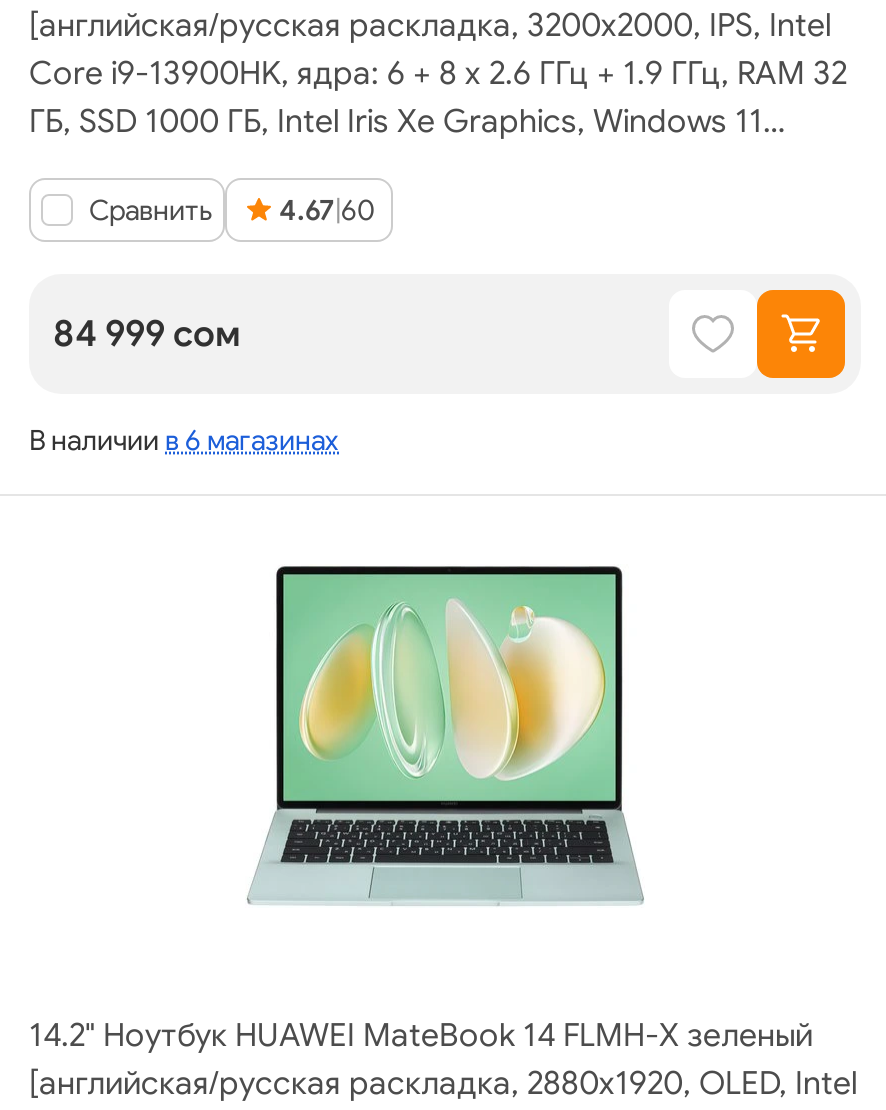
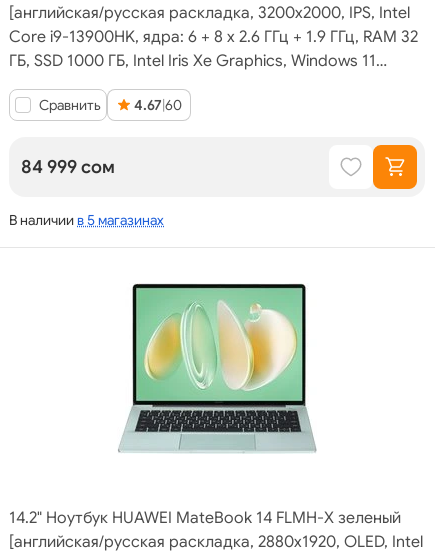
- В наличии в 6 магазинах
+ В наличии в 5 магазинах
